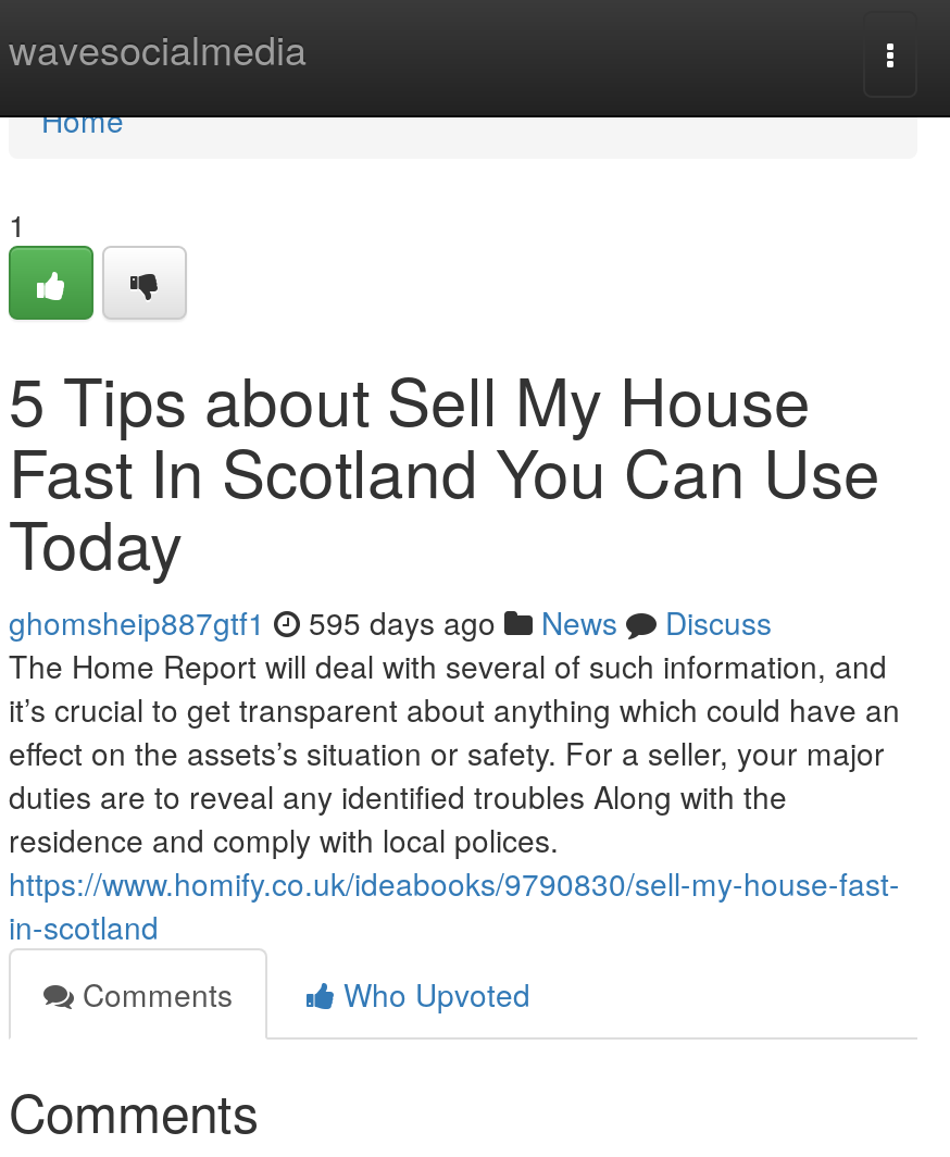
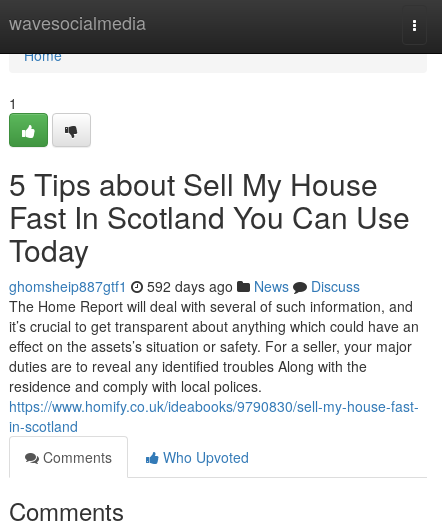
- ghomsheip887gtf1 595 days ago News Discuss
+ ghomsheip887gtf1 592 days ago News Discuss
